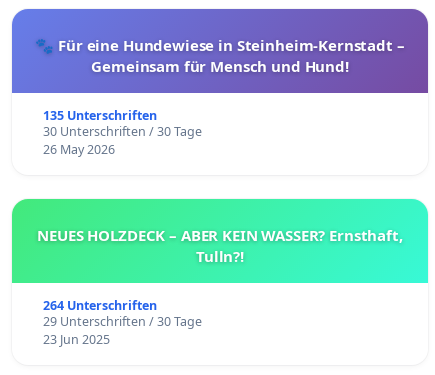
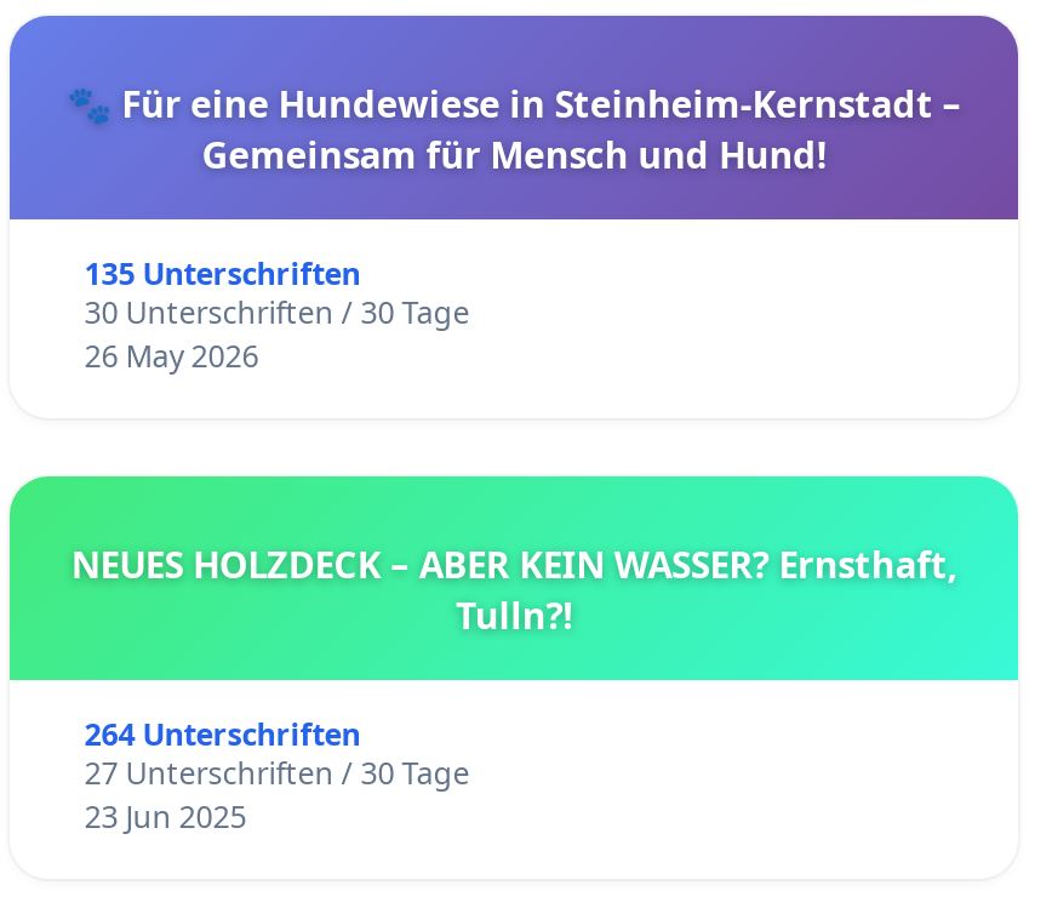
- 29 Unterschriften / 30 Tage
+ 27 Unterschriften / 30 Tage
